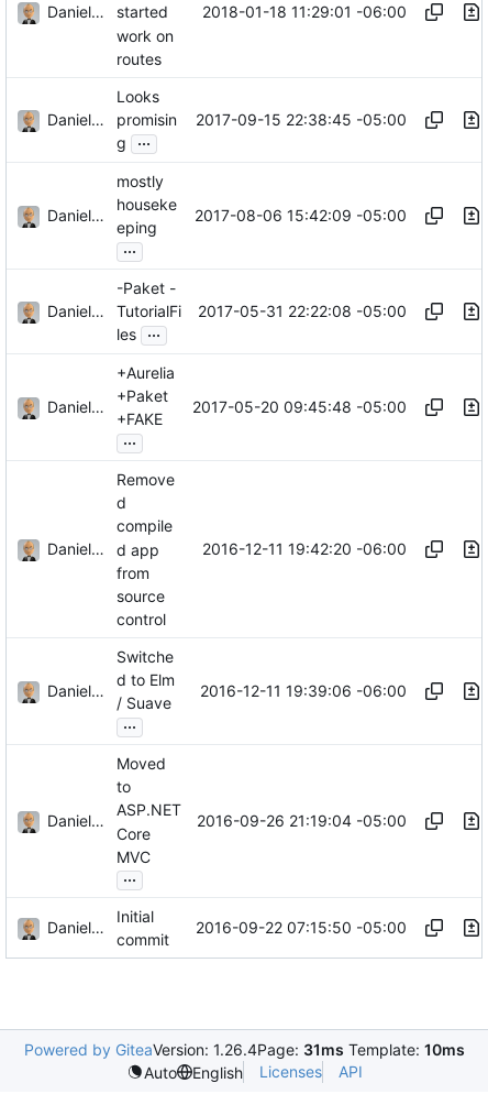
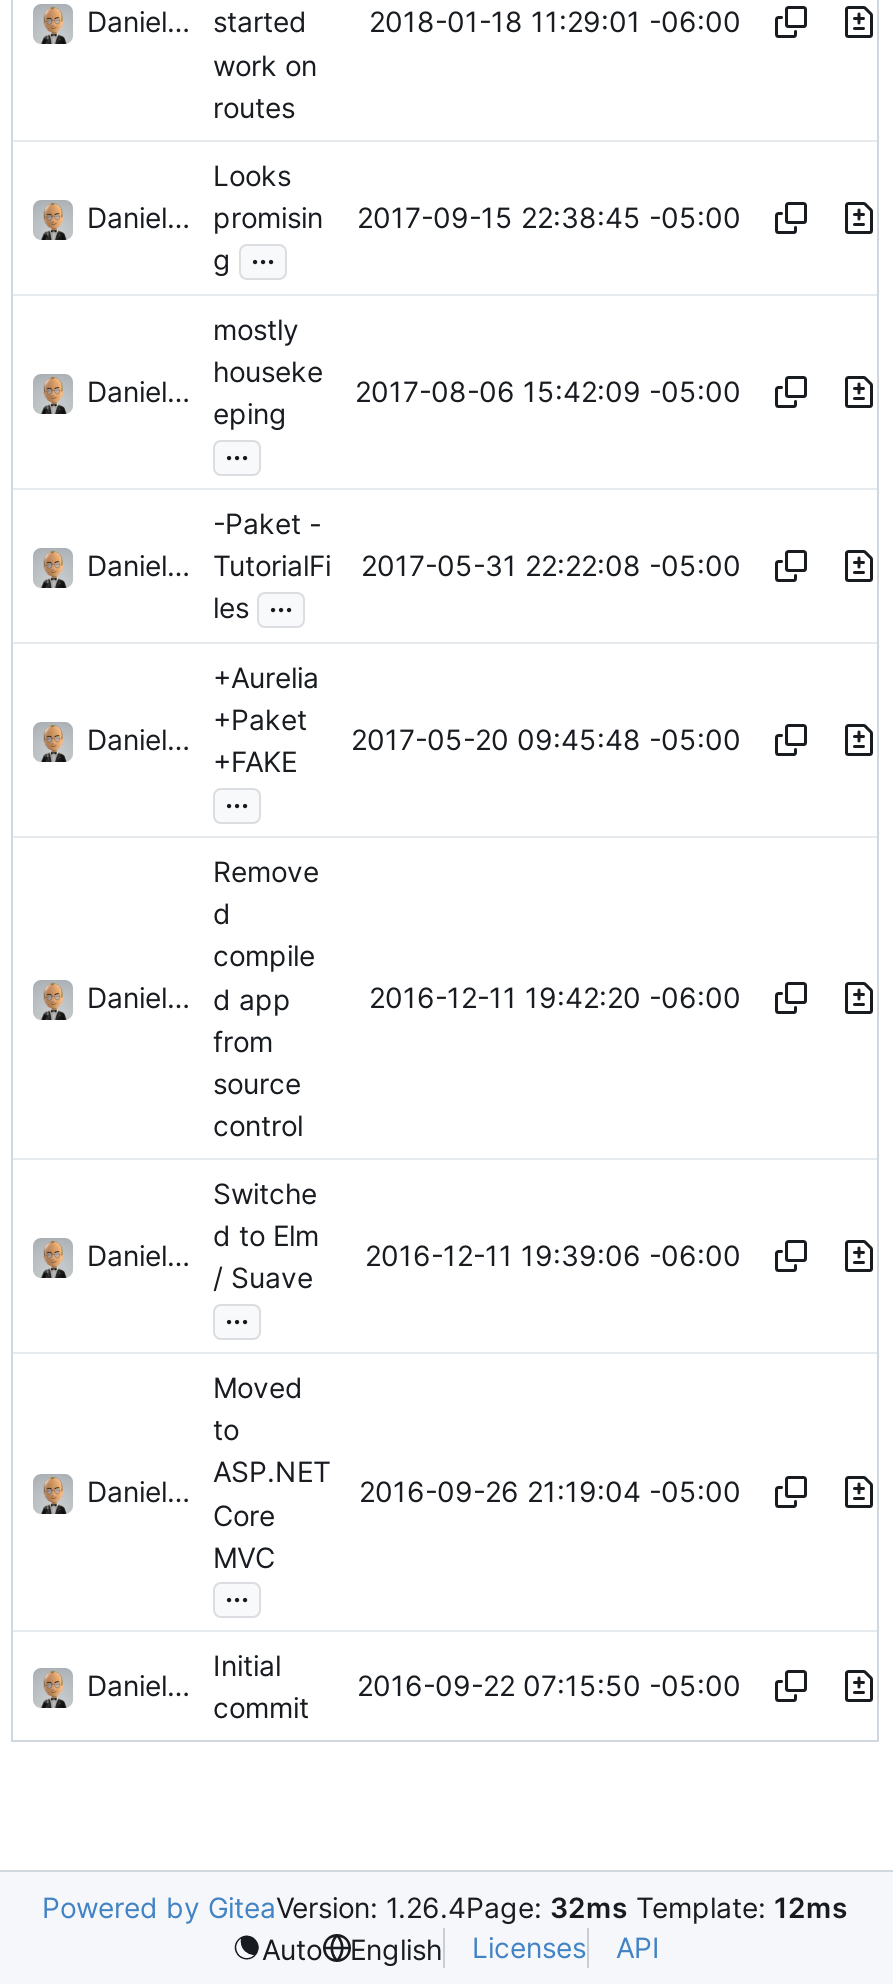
- Powered by GiteaVersion: 1.26.4Page: 31ms Template: 10ms
+ Powered by GiteaVersion: 1.26.4Page: 32ms Template: 12ms
